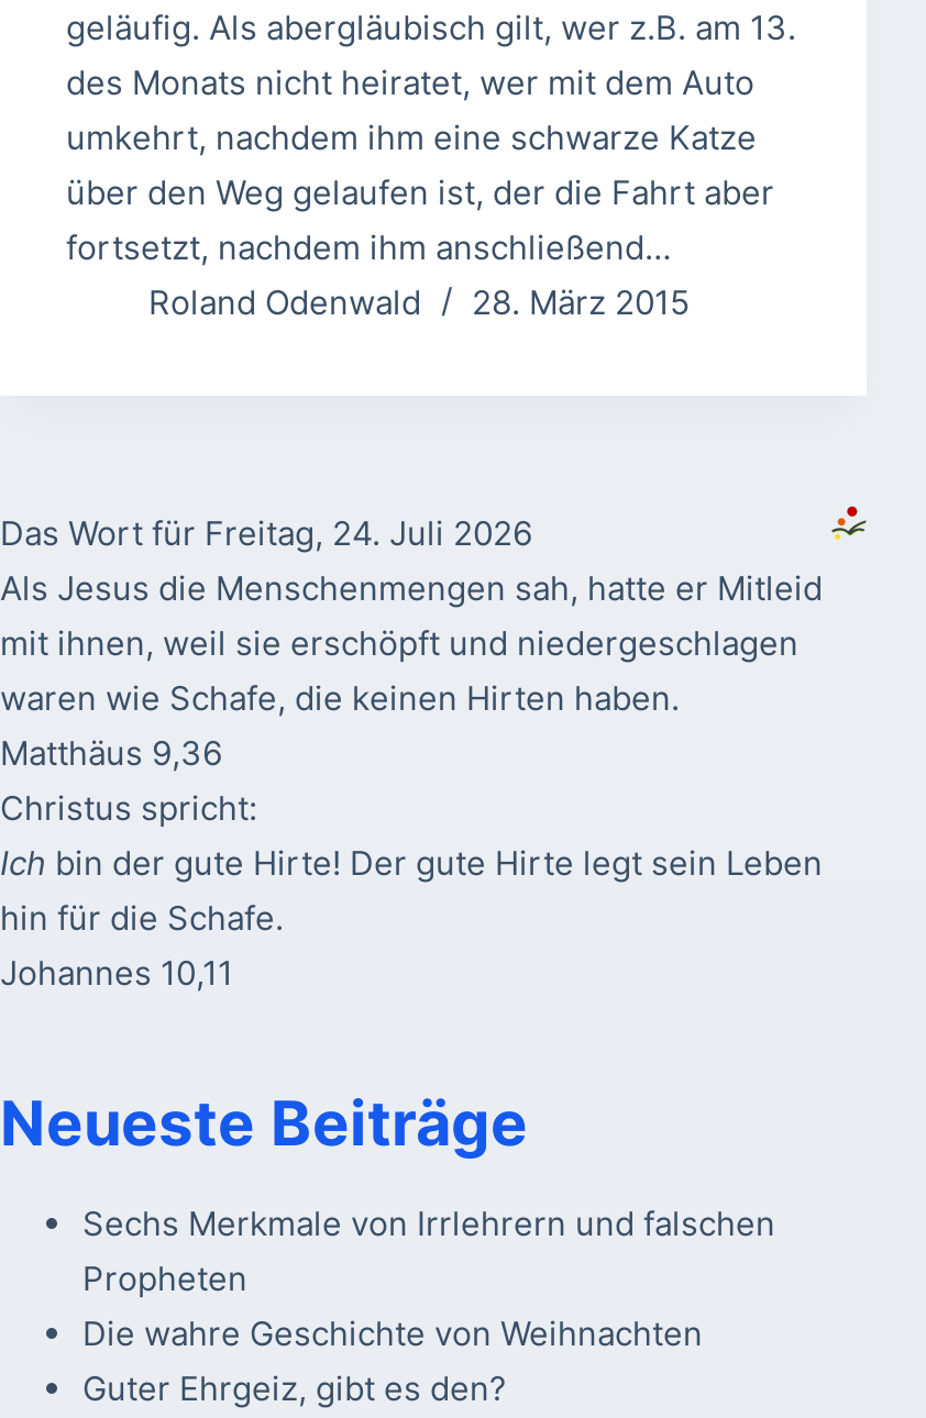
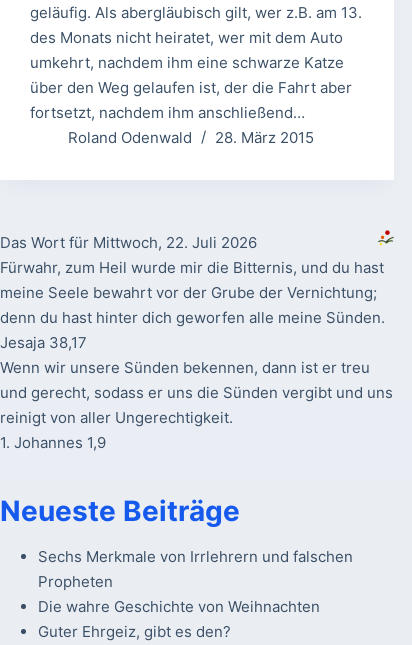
- Das Wort für Freitag, 24. Juli 2026
- Als Jesus die Menschenmengen sah, hatte er Mitleid
- mit ihnen, weil sie erschöpft und niedergeschlagen
- waren wie Schafe, die keinen Hirten haben.
- Matthäus 9,36
- Christus spricht:
- Ich bin der gute Hirte! Der gute Hirte legt sein Leben
- hin für die Schafe.
- Johannes 10,11
+ Das Wort für Mittwoch, 22. Juli 2026
+ Fürwahr, zum Heil wurde mir die Bitternis, und du hast
+ meine Seele bewahrt vor der Grube der Vernichtung;
+ denn du hast hinter dich geworfen alle meine Sünden.
+ Jesaja 38,17
+ Wenn wir unsere Sünden bekennen, dann ist er treu
+ und gerecht, sodass er uns die Sünden vergibt und uns
+ reinigt von aller Ungerechtigkeit.
+ 1. Johannes 1,9
